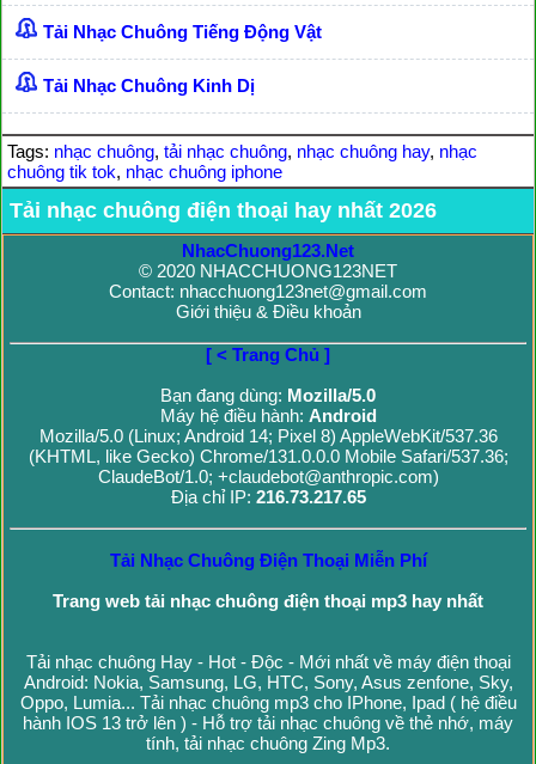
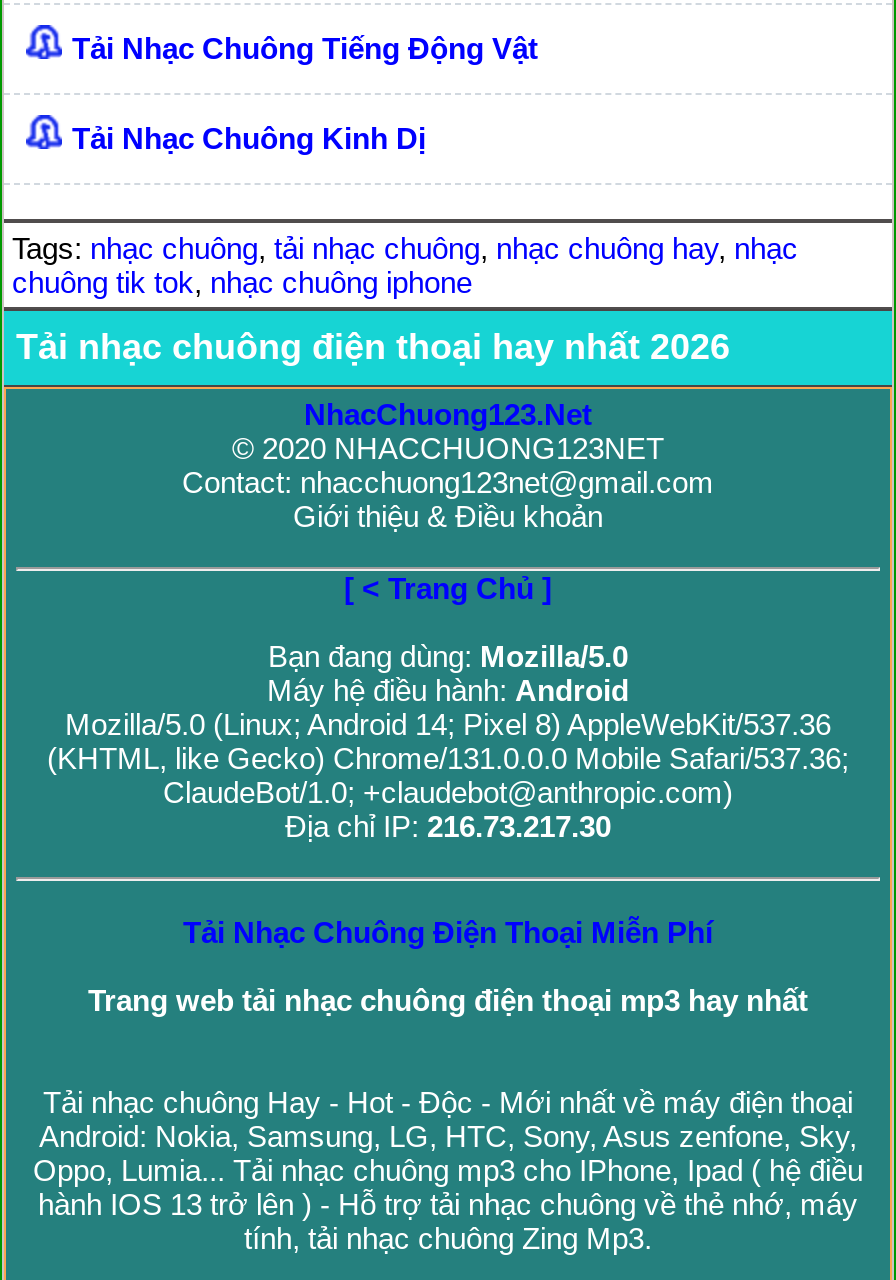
- Địa chỉ IP: 216.73.217.65
+ Địa chỉ IP: 216.73.217.30
